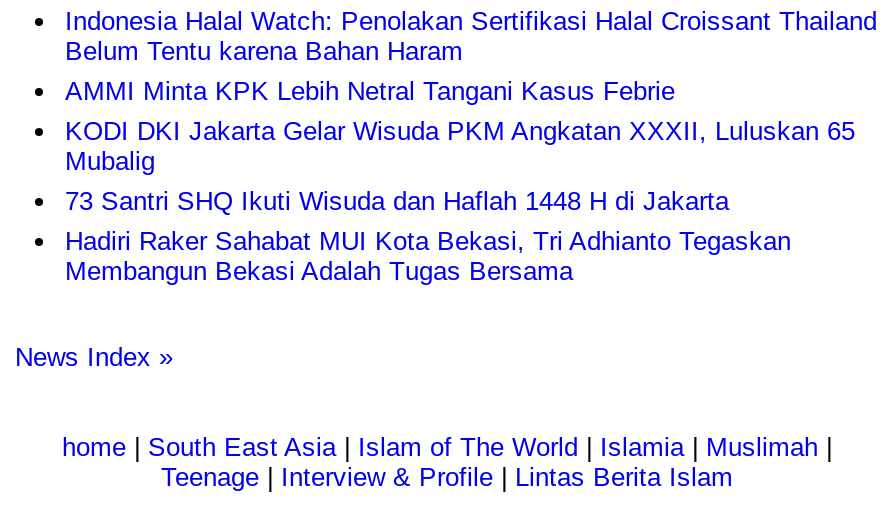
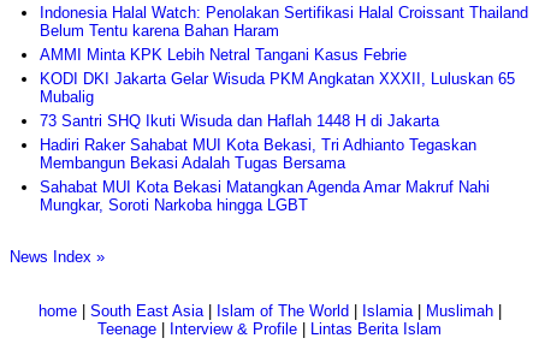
+ Sahabat MUI Kota Bekasi Matangkan Agenda Amar Makruf Nahi
+ Mungkar, Soroti Narkoba hingga LGBT
